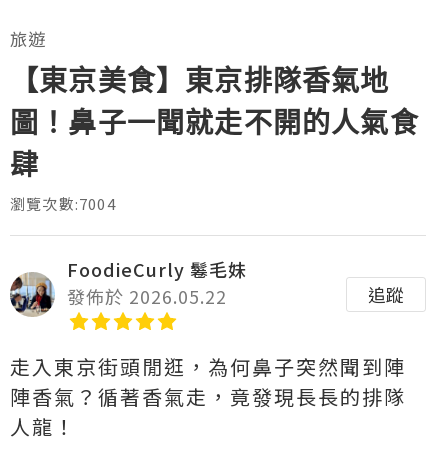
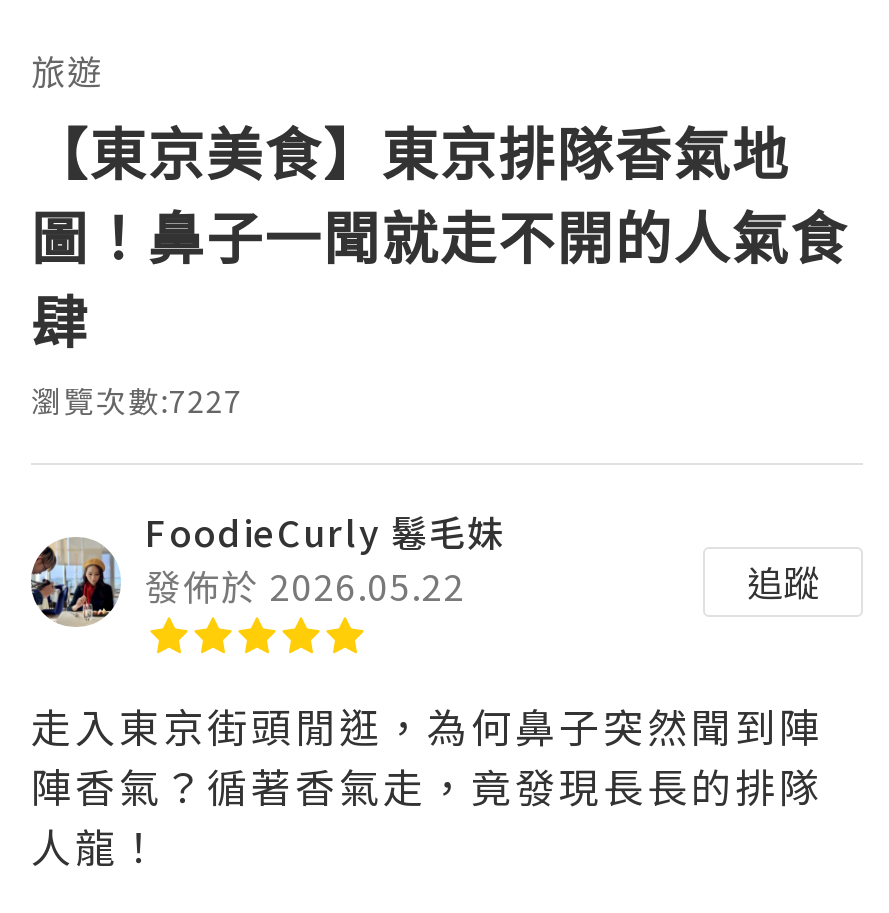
- 瀏覽次數:7004
+ 瀏覽次數:7227
